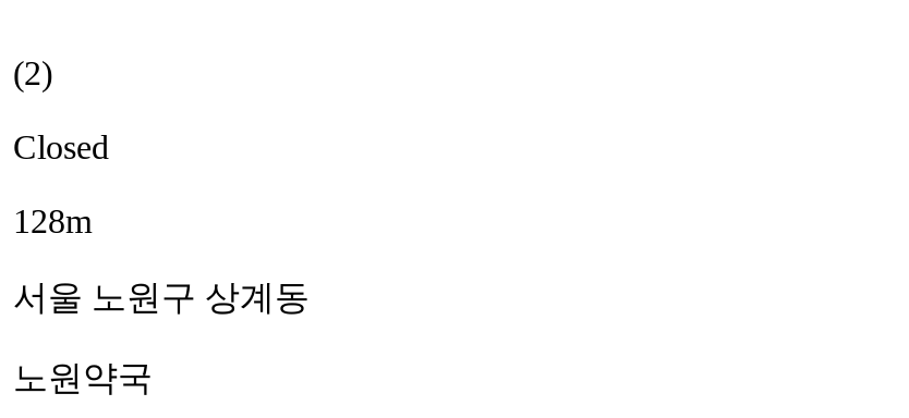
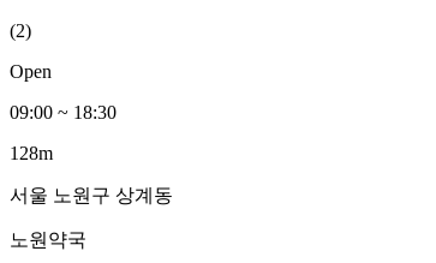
- Closed
+ Open
+ 09:00 ~ 18:30
